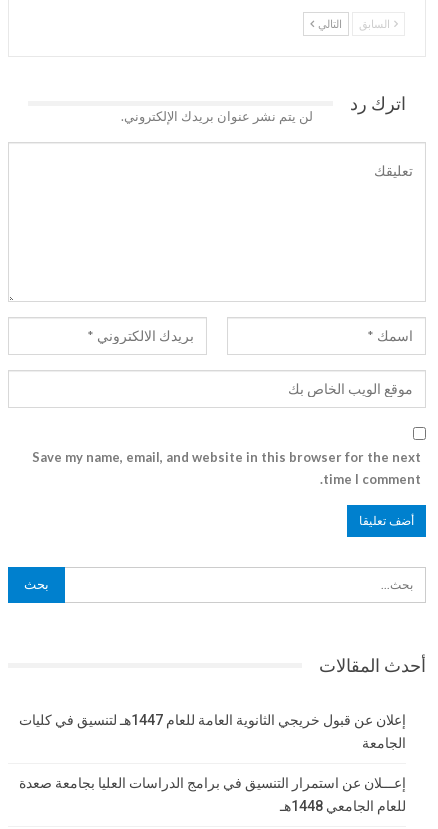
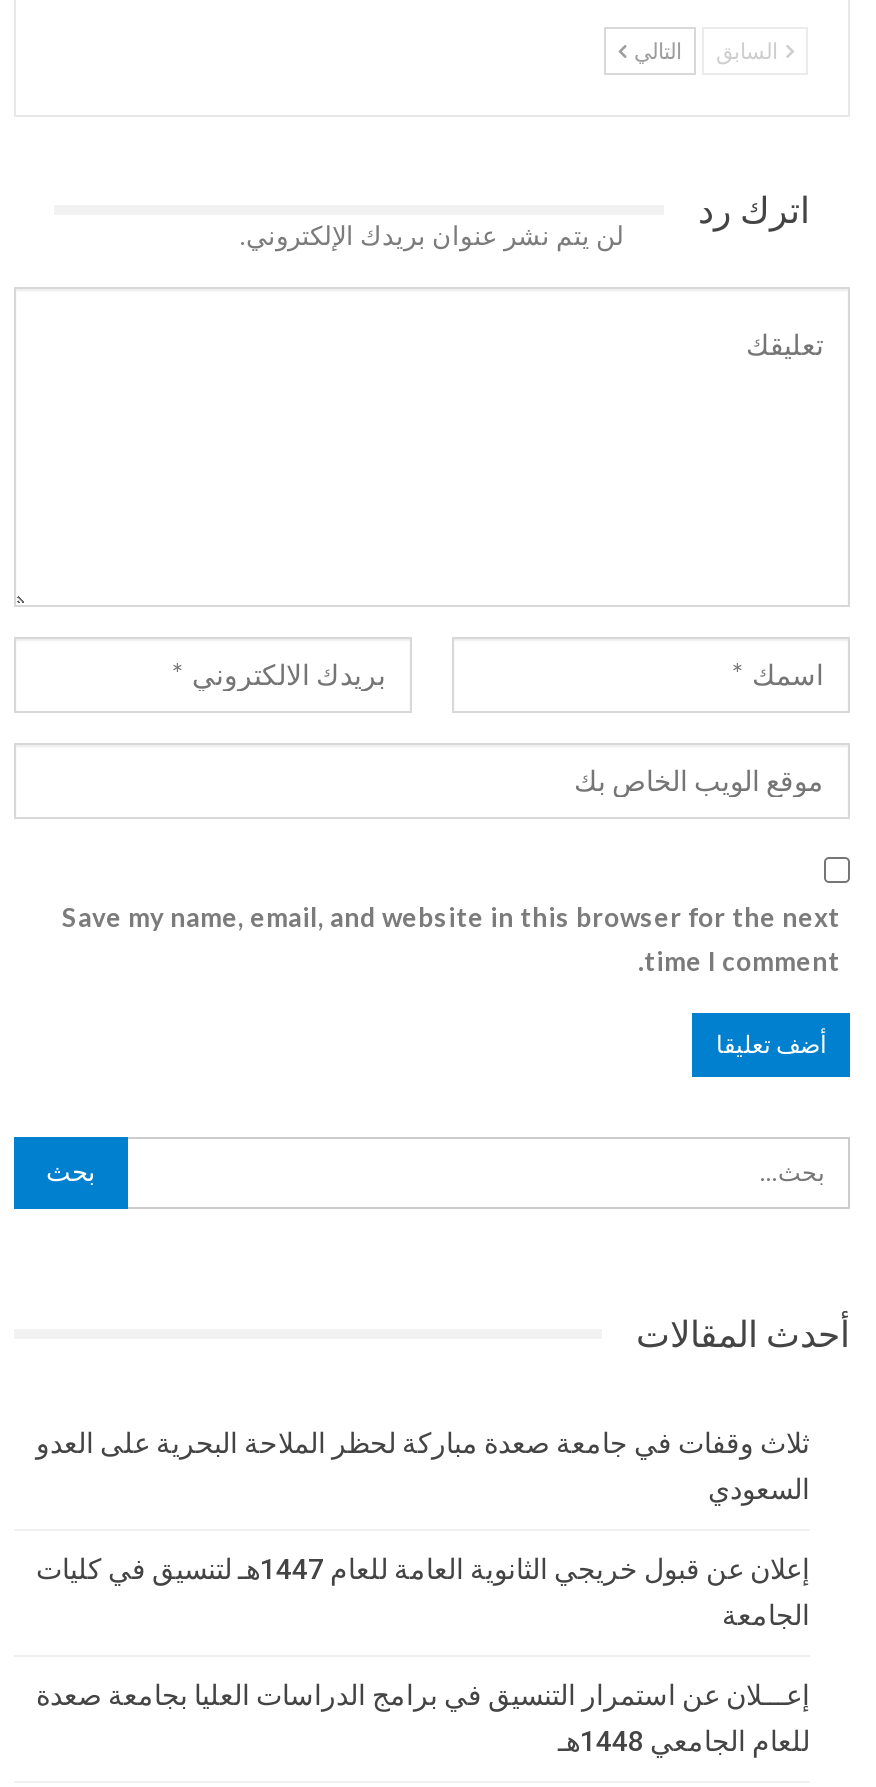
+ ثلاث وقفات في جامعة صعدة مباركة لحظر الملاحة البحرية على العدو
+ السعودي
